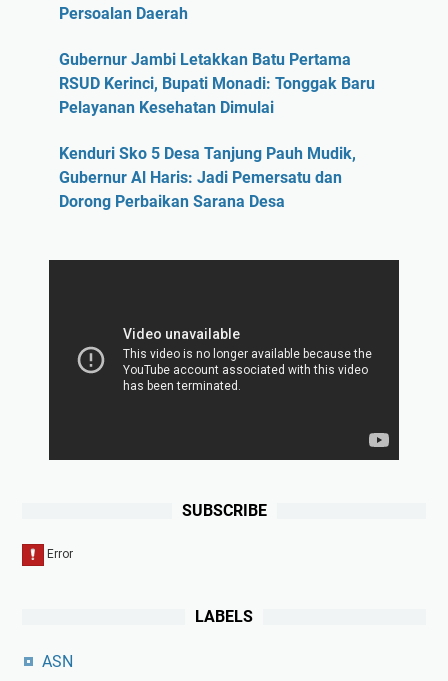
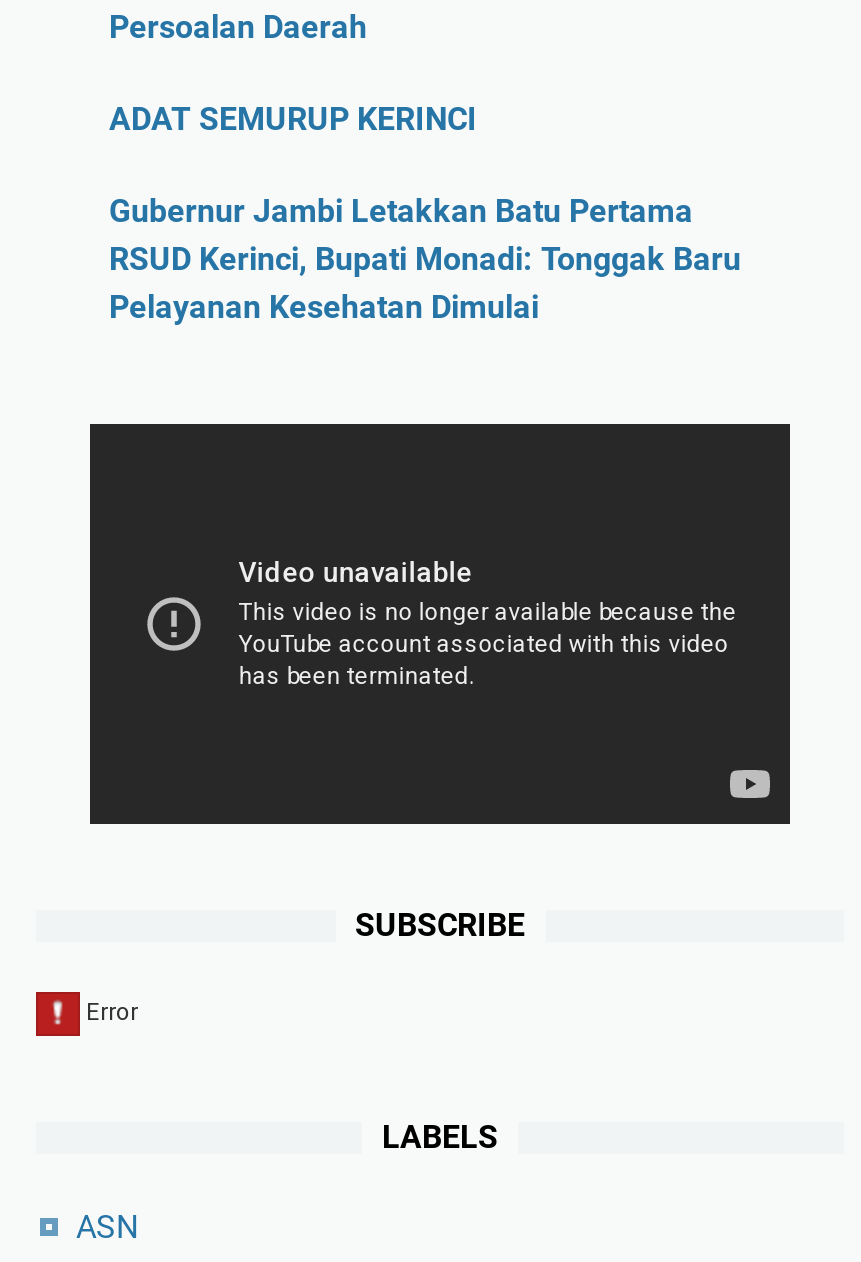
+ ADAT SEMURUP KERINCI

moved down: Gubernur Jambi Letakkan Batu Pertama | RSUD Kerinci, Bupati Monadi: Tonggak Baru | Pelayanan Kesehatan Dimulai

- Kenduri Sko 5 Desa Tanjung Pauh Mudik,
- Gubernur Al Haris: Jadi Pemersatu dan
- Dorong Perbaikan Sarana Desa
